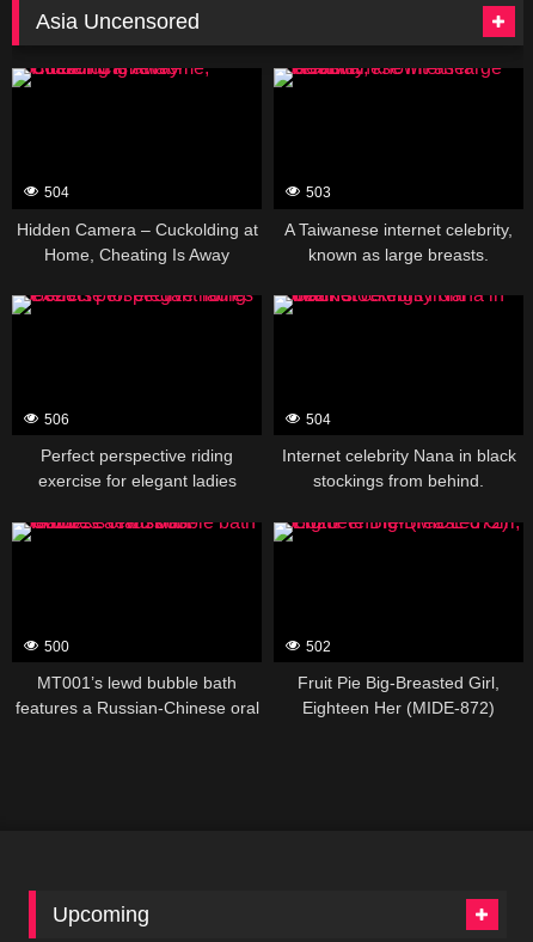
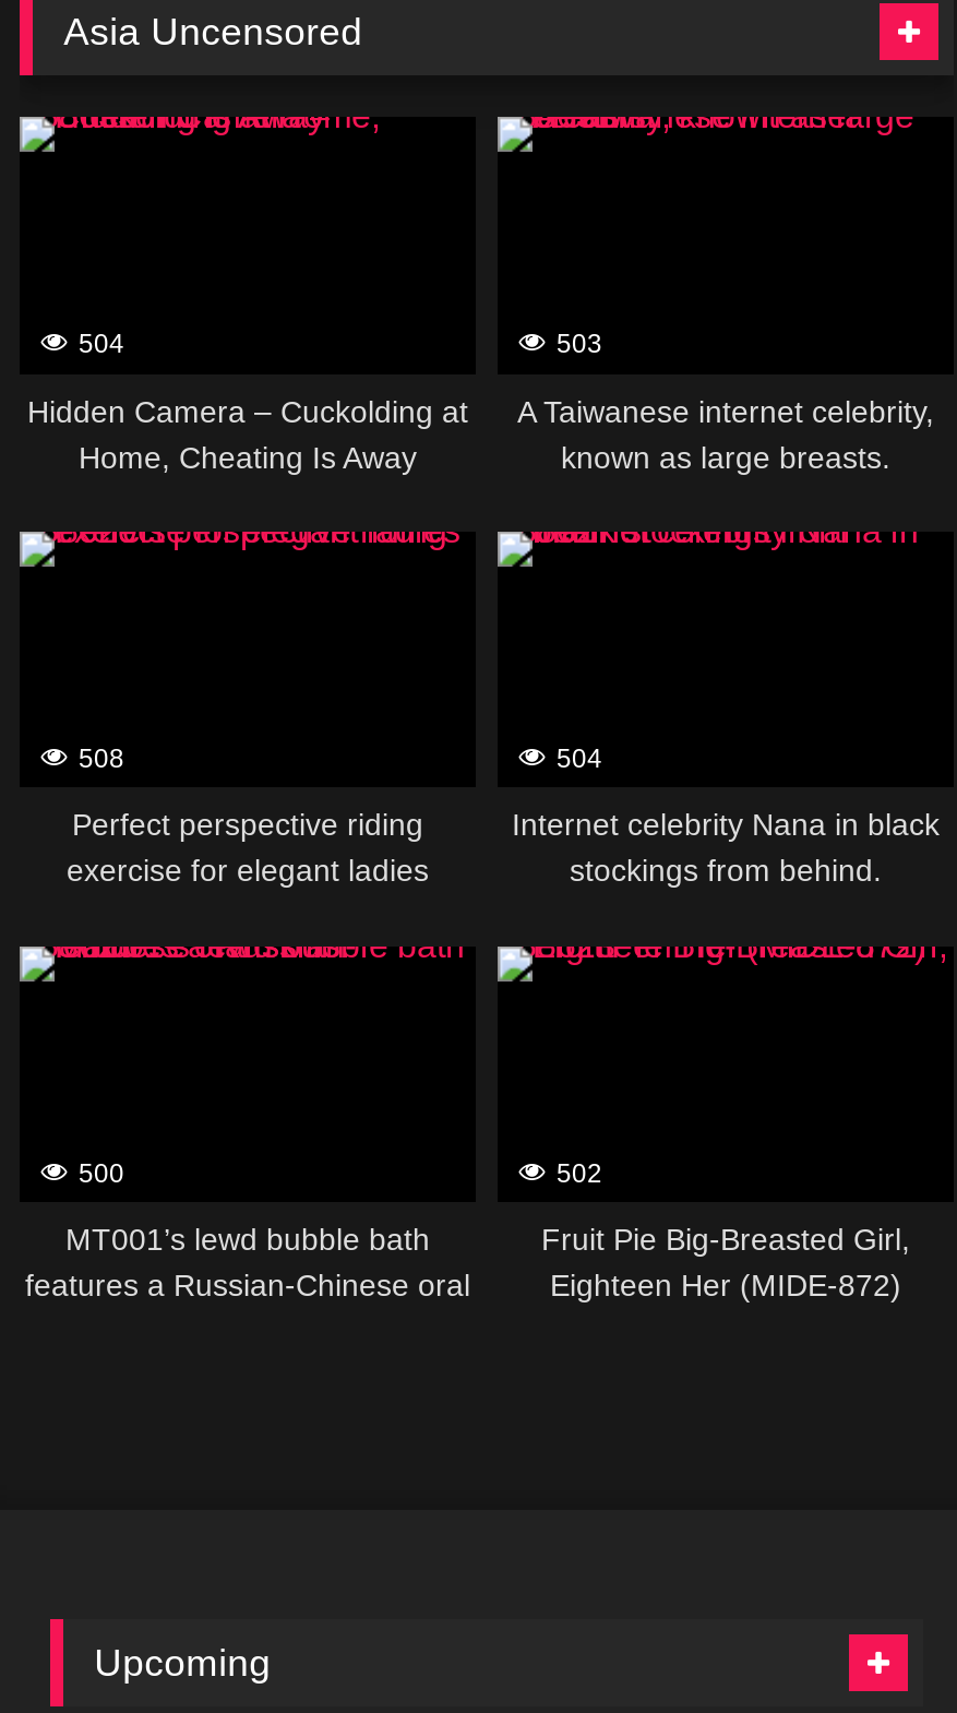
- 506
+ 508
